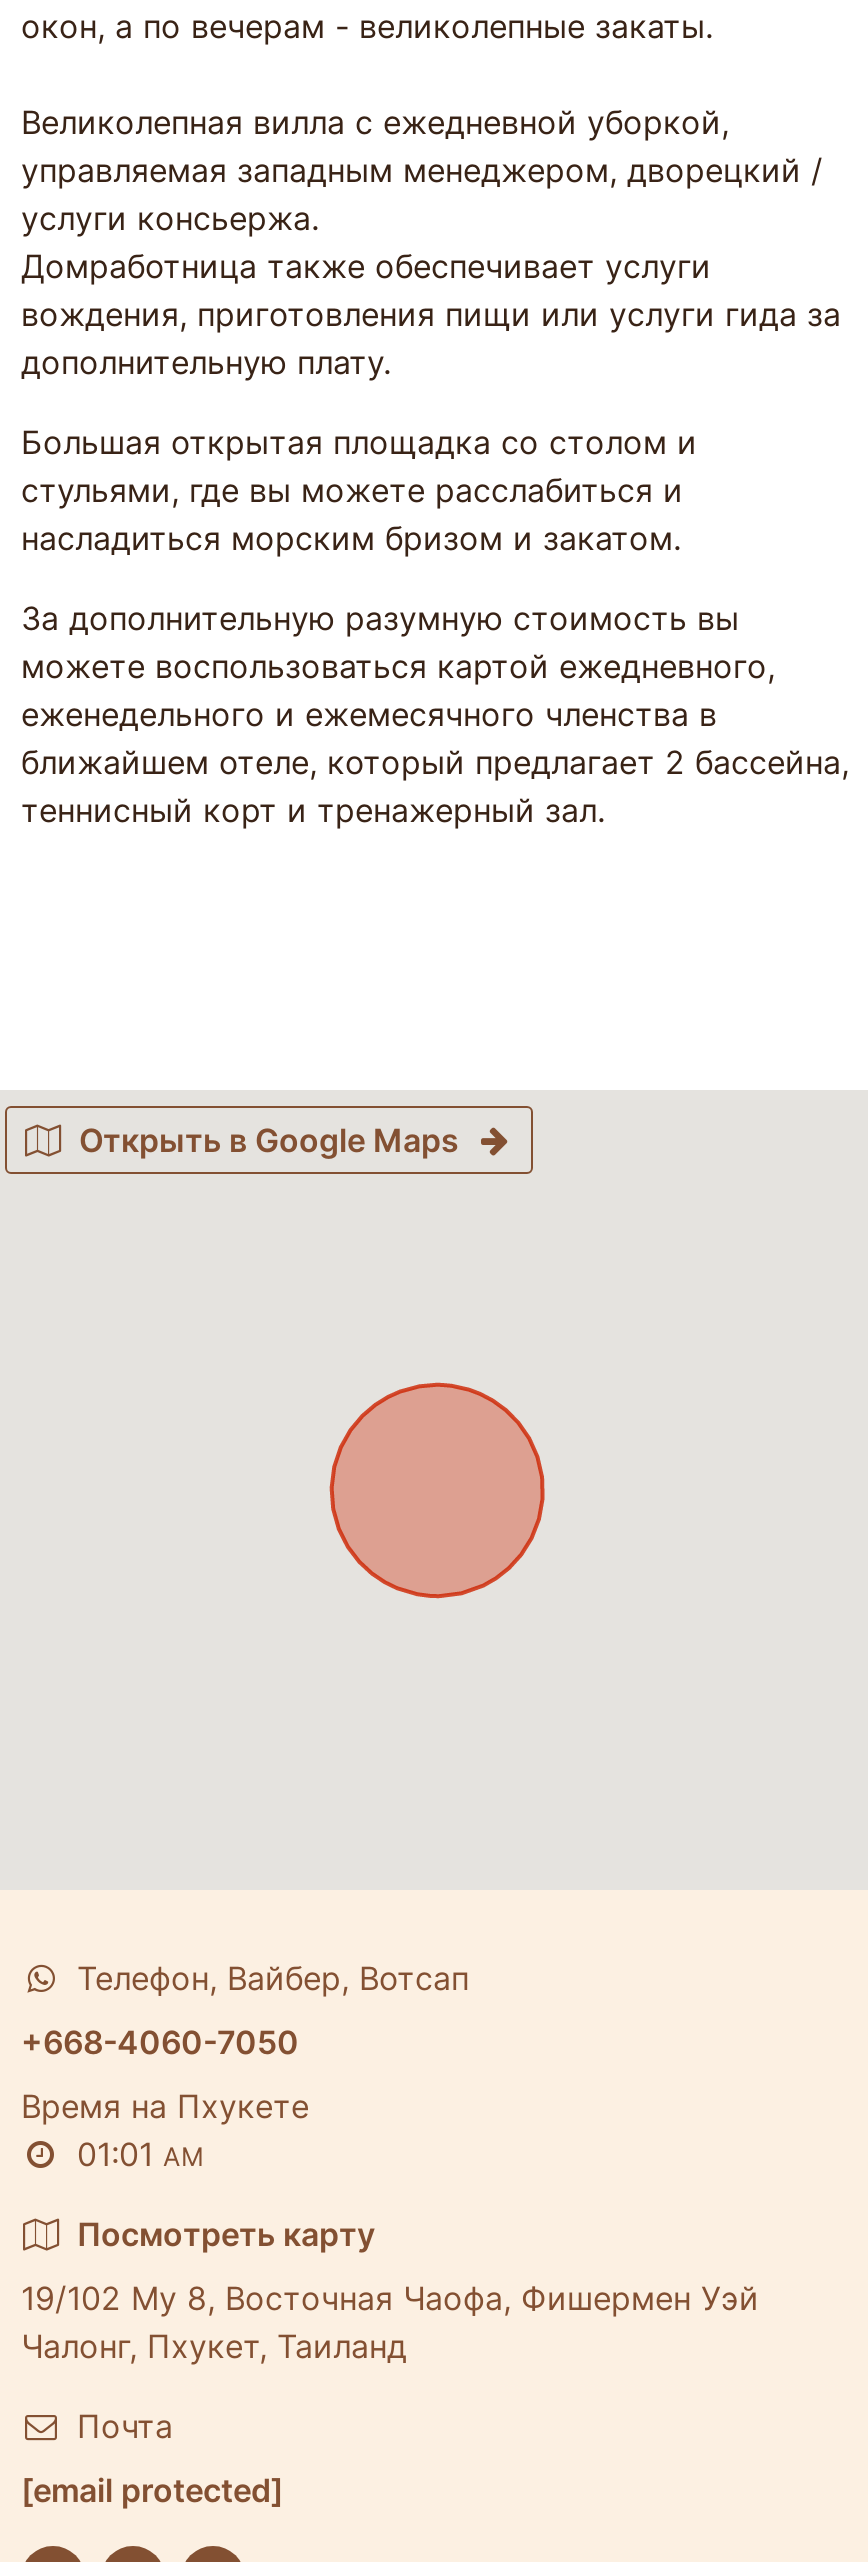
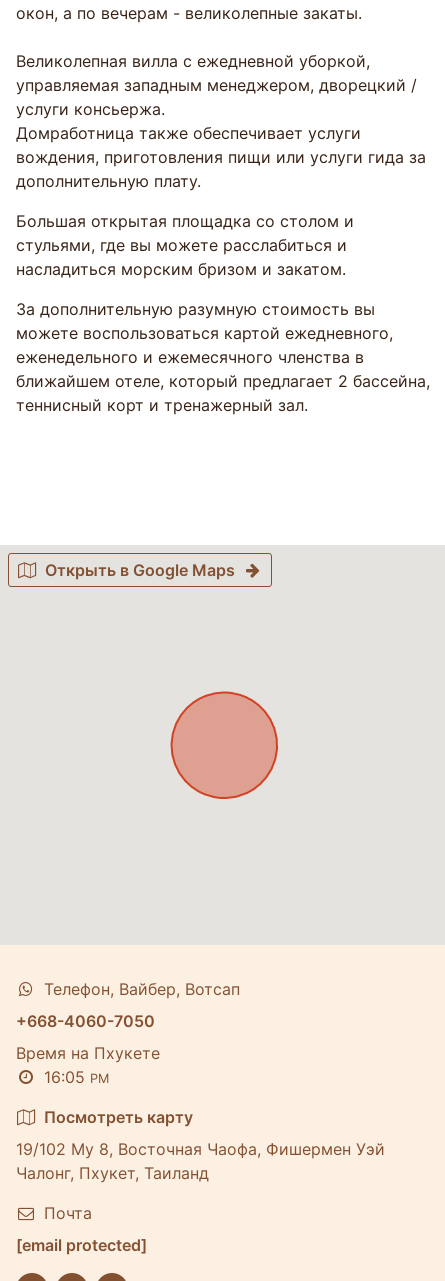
- 01:01 AM
+ 16:05 PM
